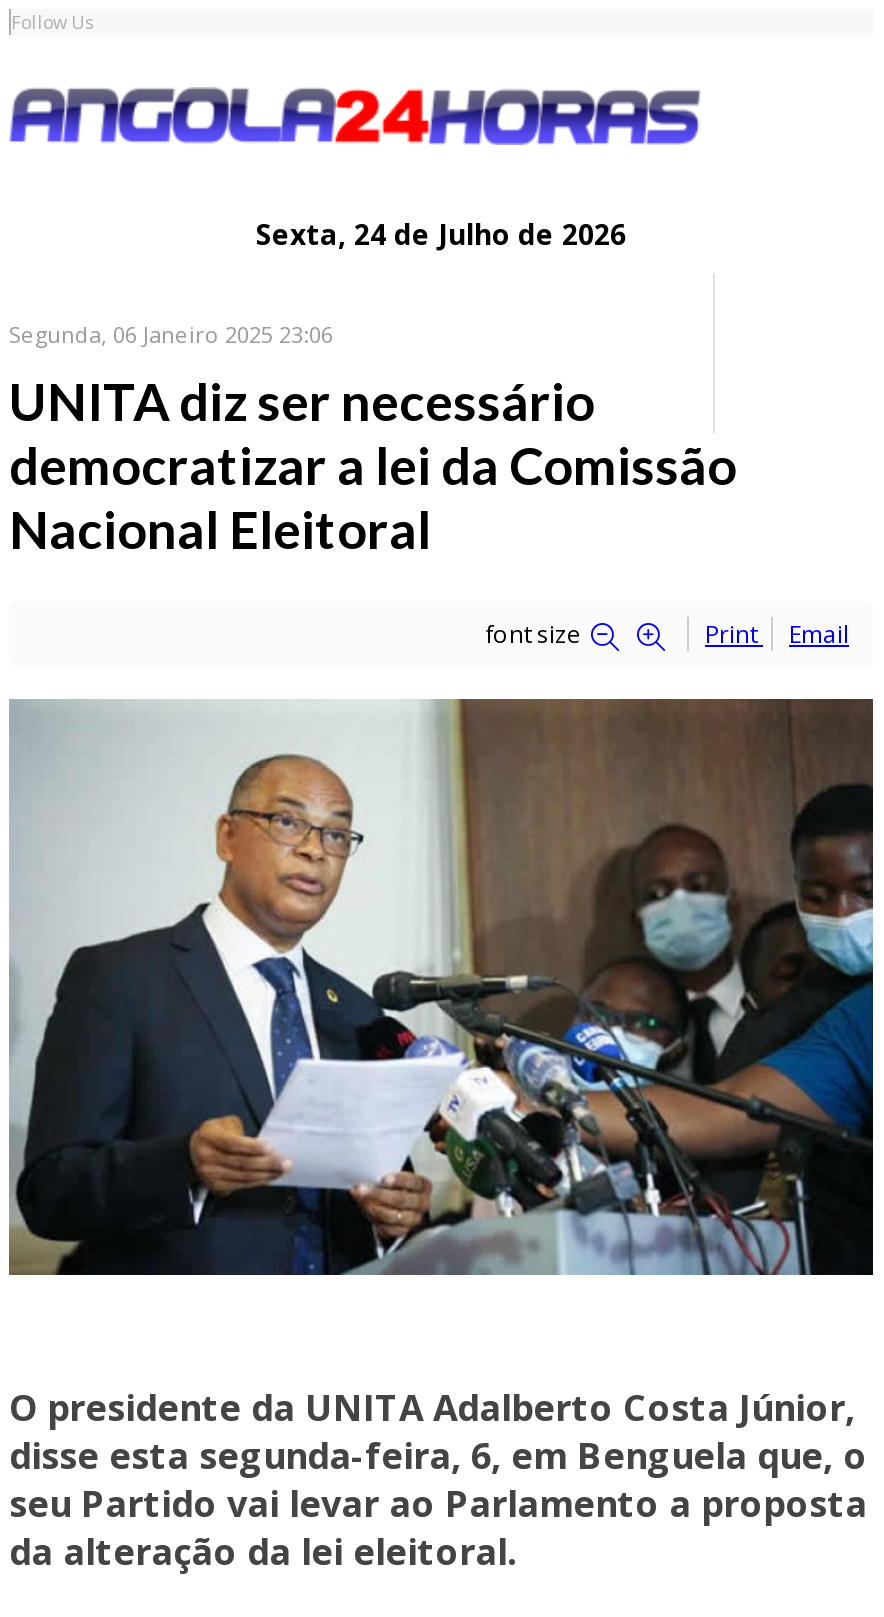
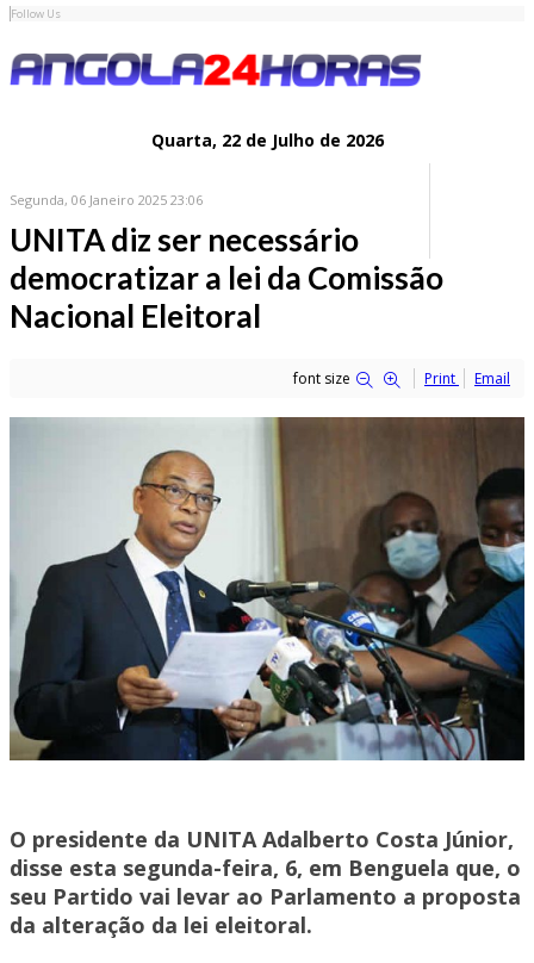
- Sexta, 24 de Julho de 2026
+ Quarta, 22 de Julho de 2026
